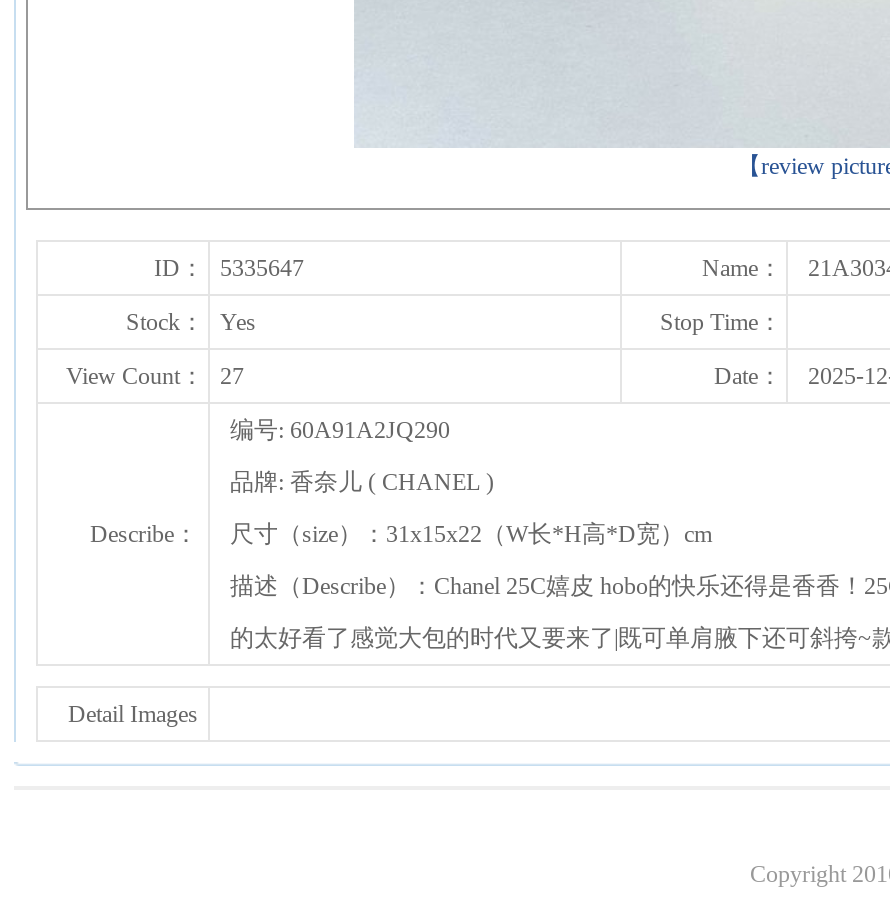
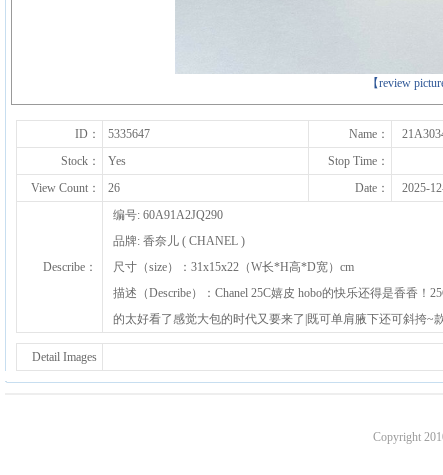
- View Count： 27
+ View Count： 26
